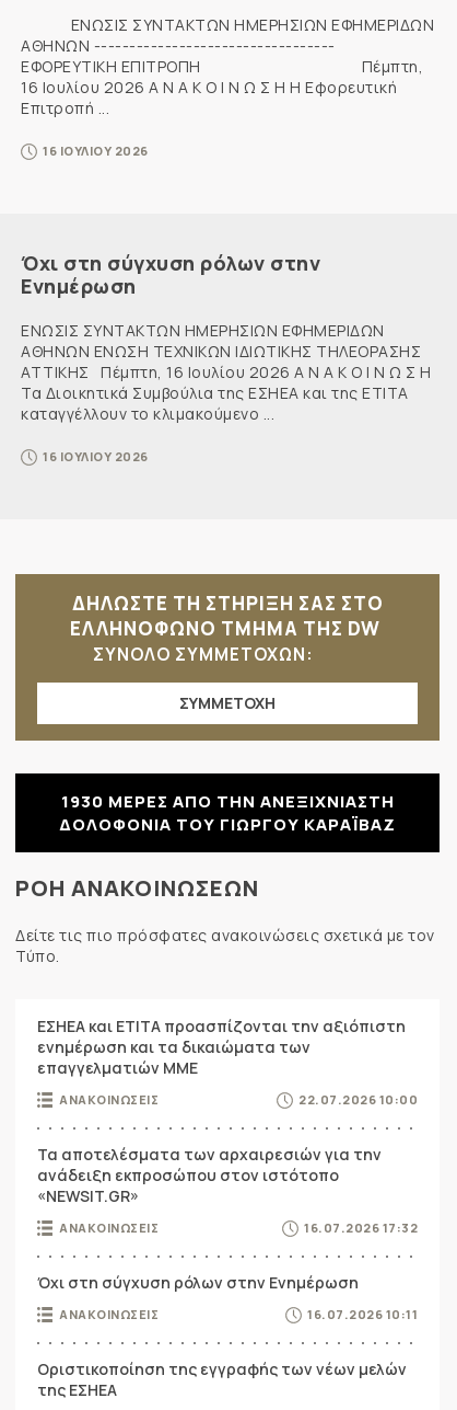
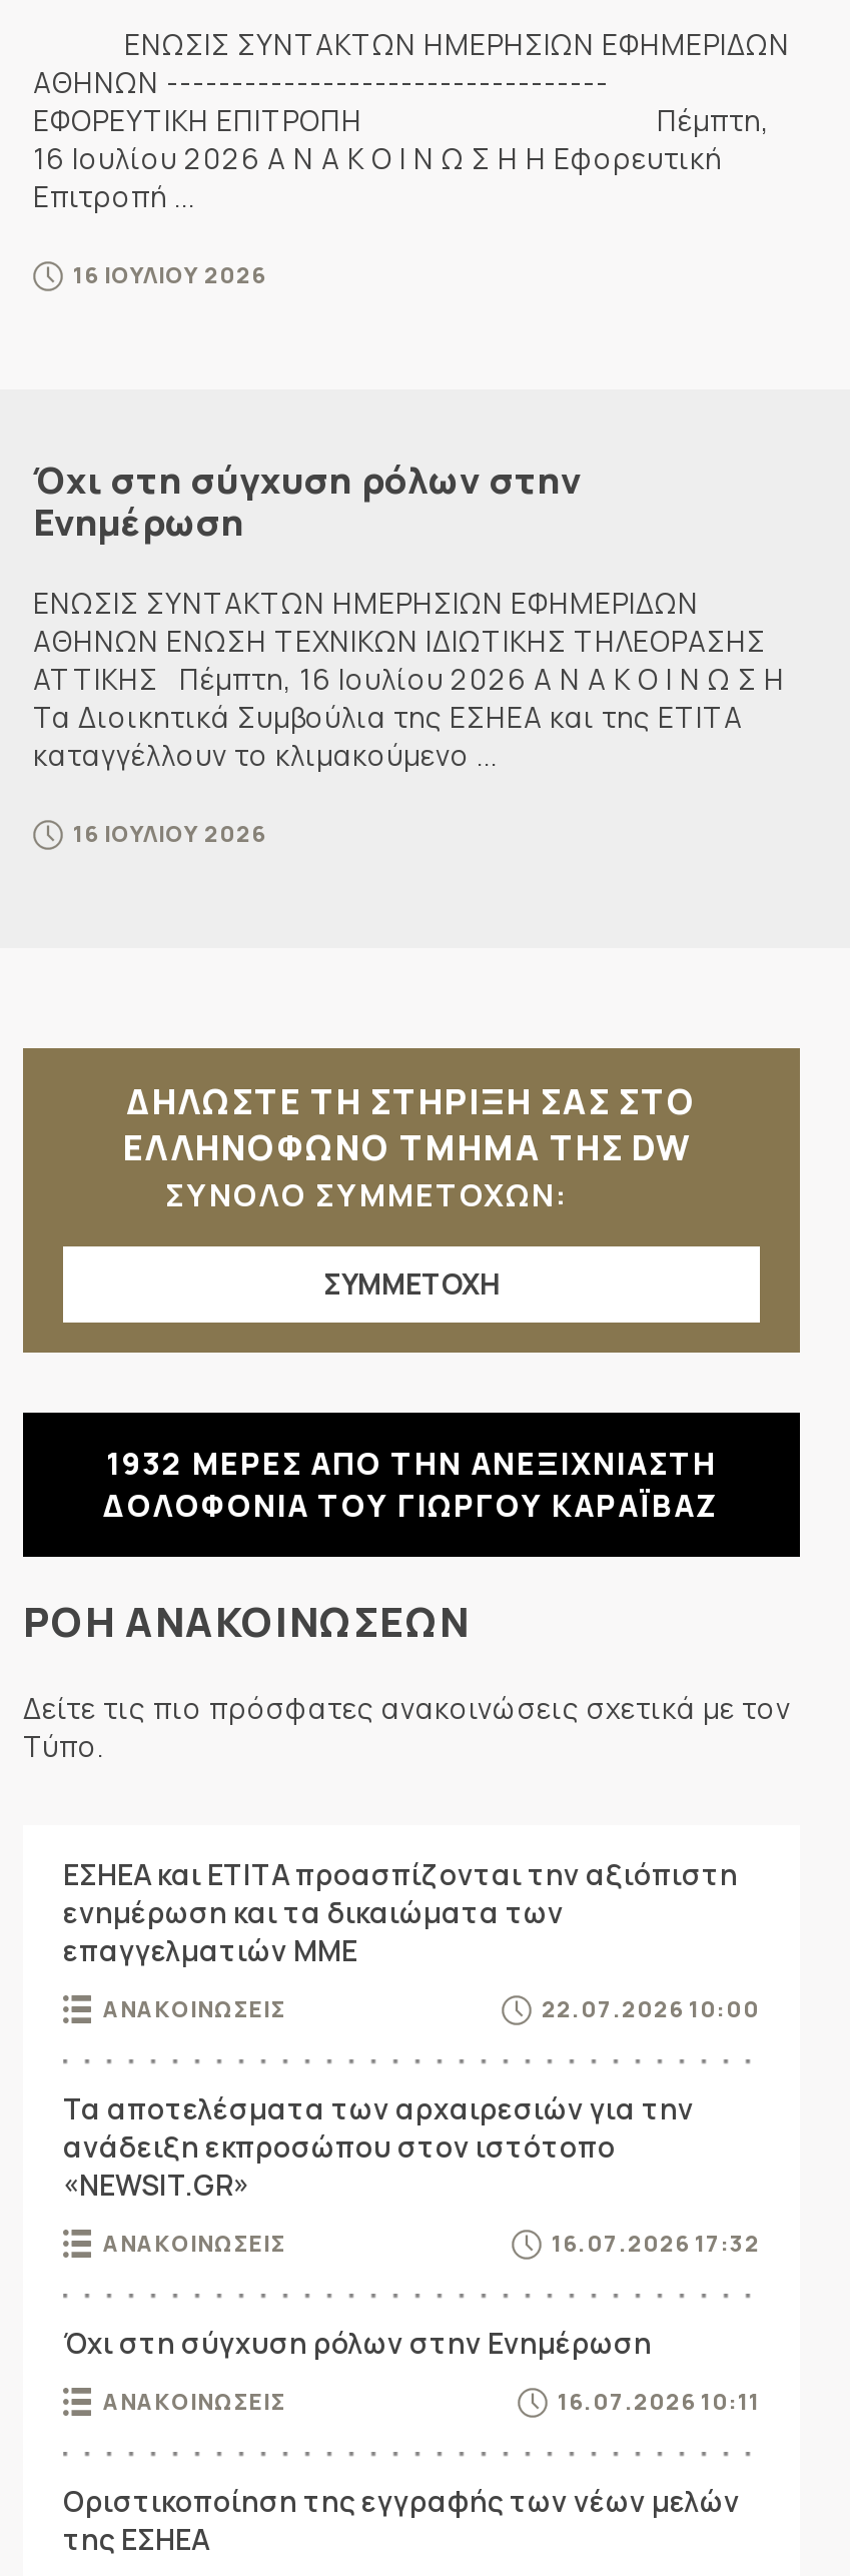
- 1930 ΜΕΡΕΣ ΑΠΟ ΤΗΝ ΑΝΕΞΙΧΝΙΑΣΤΗ
+ 1932 ΜΕΡΕΣ ΑΠΟ ΤΗΝ ΑΝΕΞΙΧΝΙΑΣΤΗ
